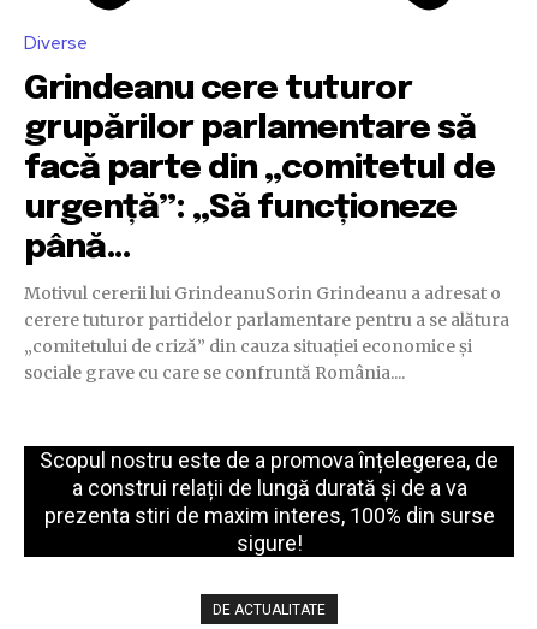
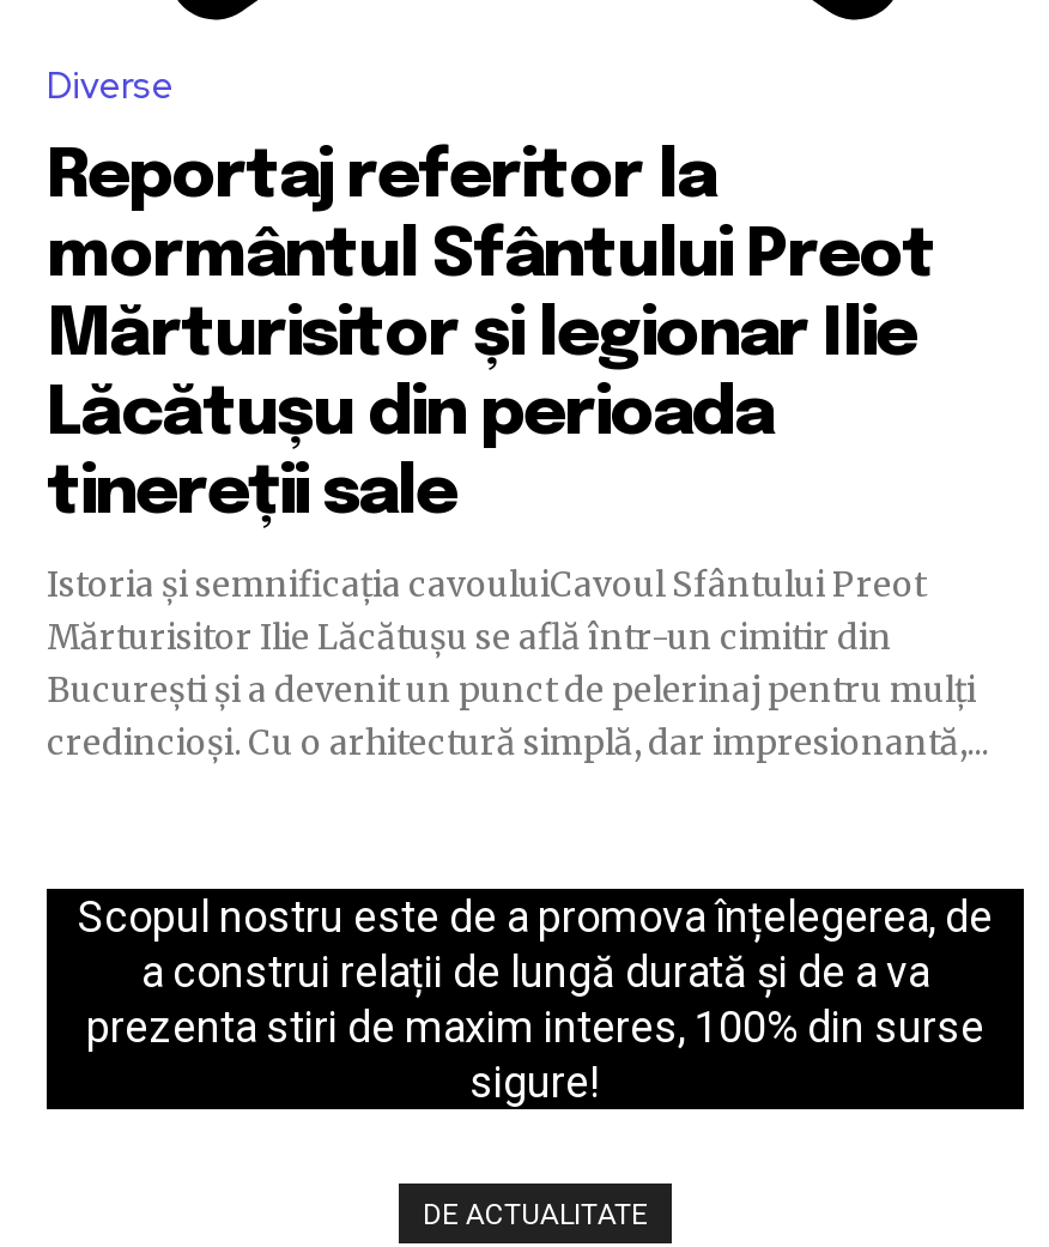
- Grindeanu cere tuturor
- grupărilor parlamentare să
- facă parte din „comitetul de
- urgență”: „Să funcționeze
- până…
+ Reportaj referitor la
+ mormântul Sfântului Preot
+ Mărturisitor și legionar Ilie
+ Lăcătușu din perioada
+ tinereții sale

- Motivul cererii lui GrindeanuSorin Grindeanu a adresat o
- cerere tuturor partidelor parlamentare pentru a se alătura
- „comitetului de criză” din cauza situației economice și
- sociale grave cu care se confruntă România....
+ Istoria și semnificația cavouluiCavoul Sfântului Preot
+ Mărturisitor Ilie Lăcătușu se află într-un cimitir din
+ București și a devenit un punct de pelerinaj pentru mulți
+ credincioși. Cu o arhitectură simplă, dar impresionantă,...
